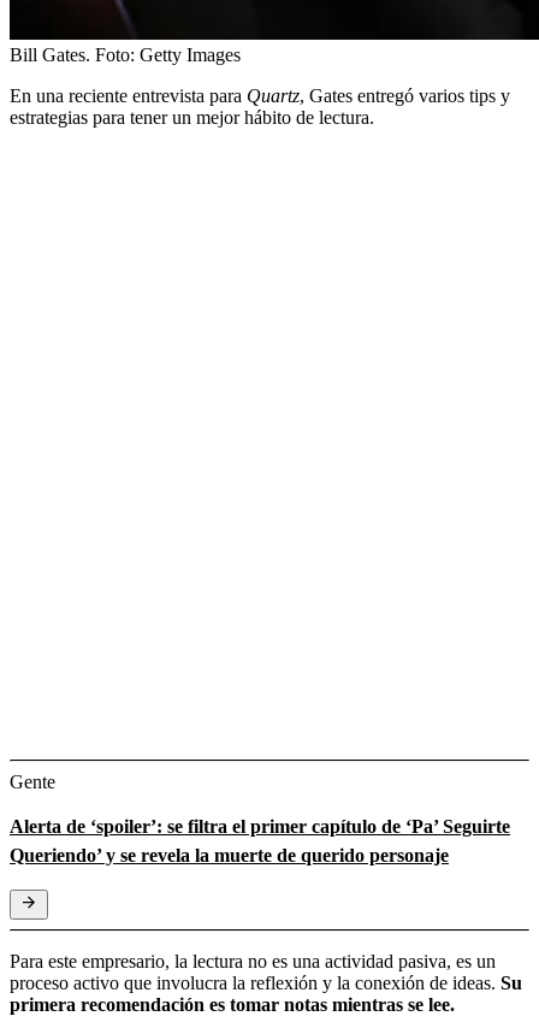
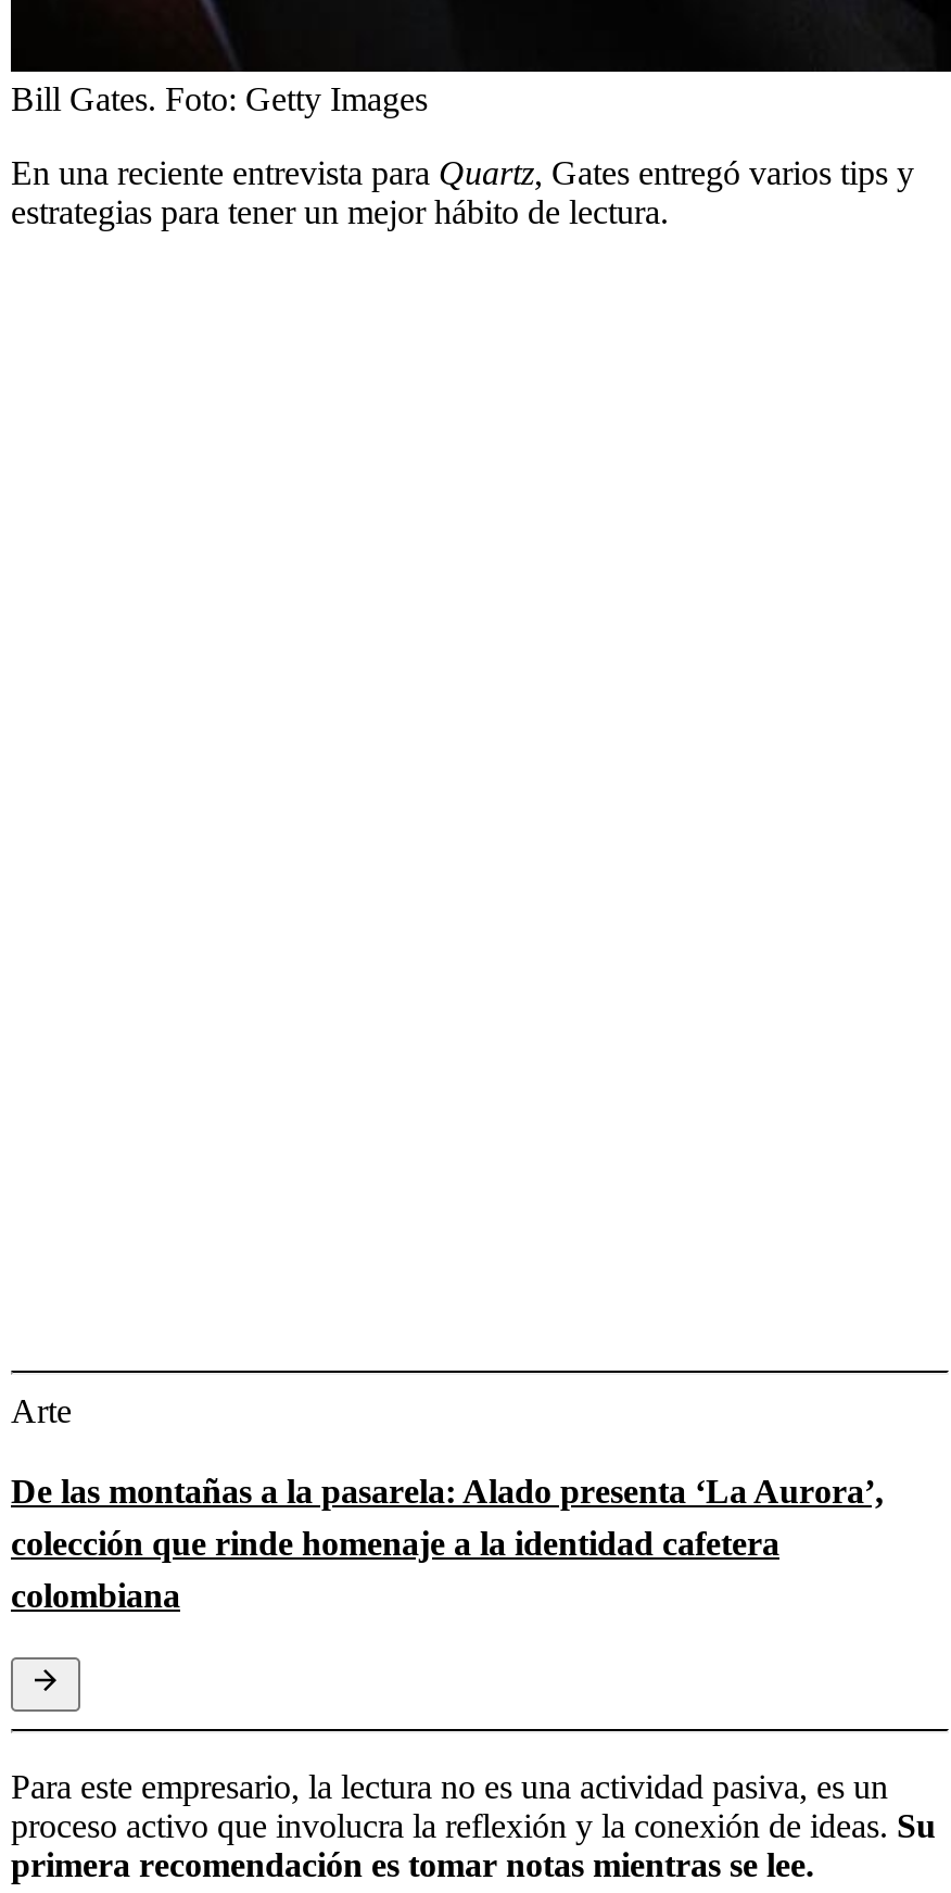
- Gente
+ Arte

- Alerta de ‘spoiler’: se filtra el primer capítulo de ‘Pa’ Seguirte
- Queriendo’ y se revela la muerte de querido personaje
+ De las montañas a la pasarela: Alado presenta ‘La Aurora’,
+ colección que rinde homenaje a la identidad cafetera
+ colombiana
